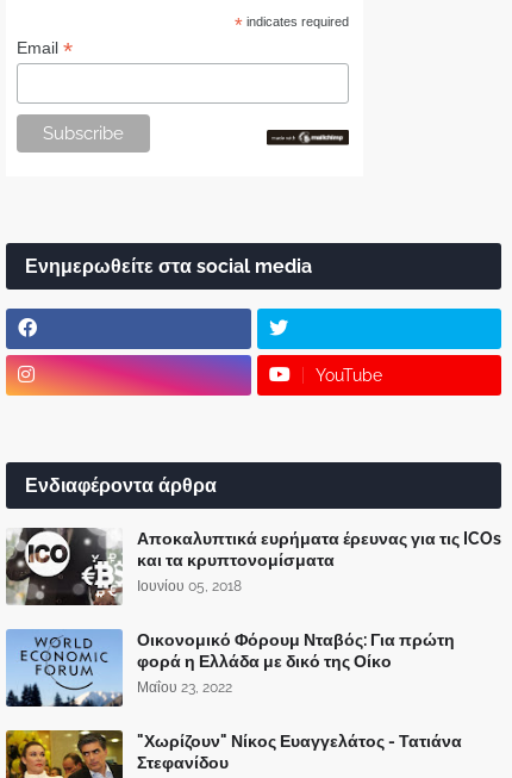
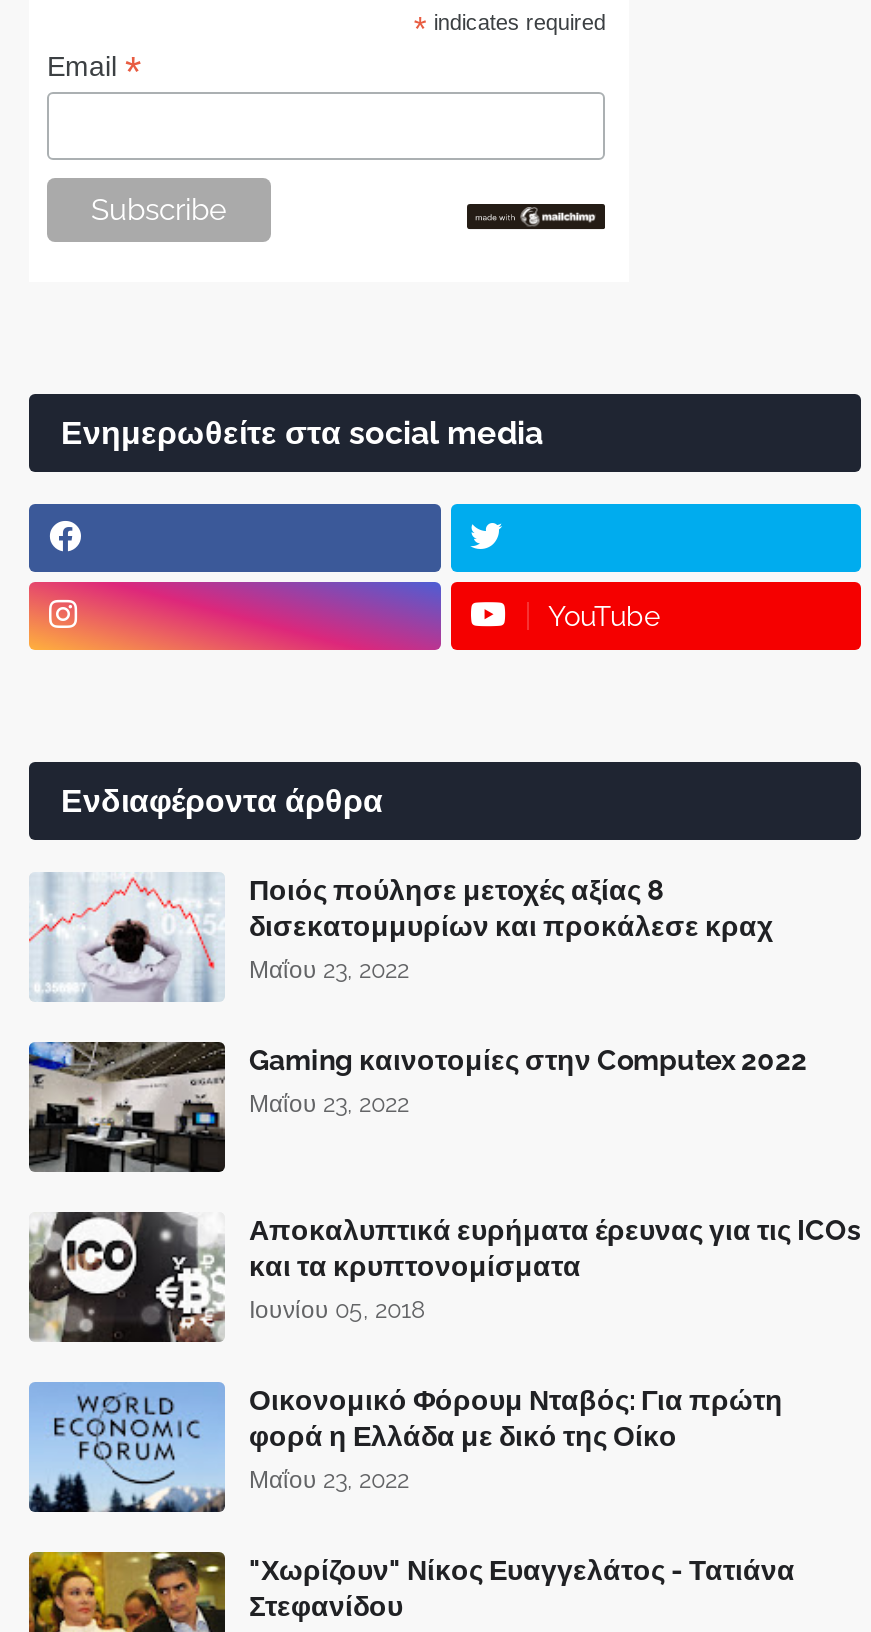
+ [image]

+ [image]
+ Ποιός πούλησε μετοχές αξίας 8
+ δισεκατομμυρίων και προκάλεσε κραχ
+ Μαΐου 23, 2022
+ Gaming καινοτομίες στην Computex 2022
+ Μαΐου 23, 2022
